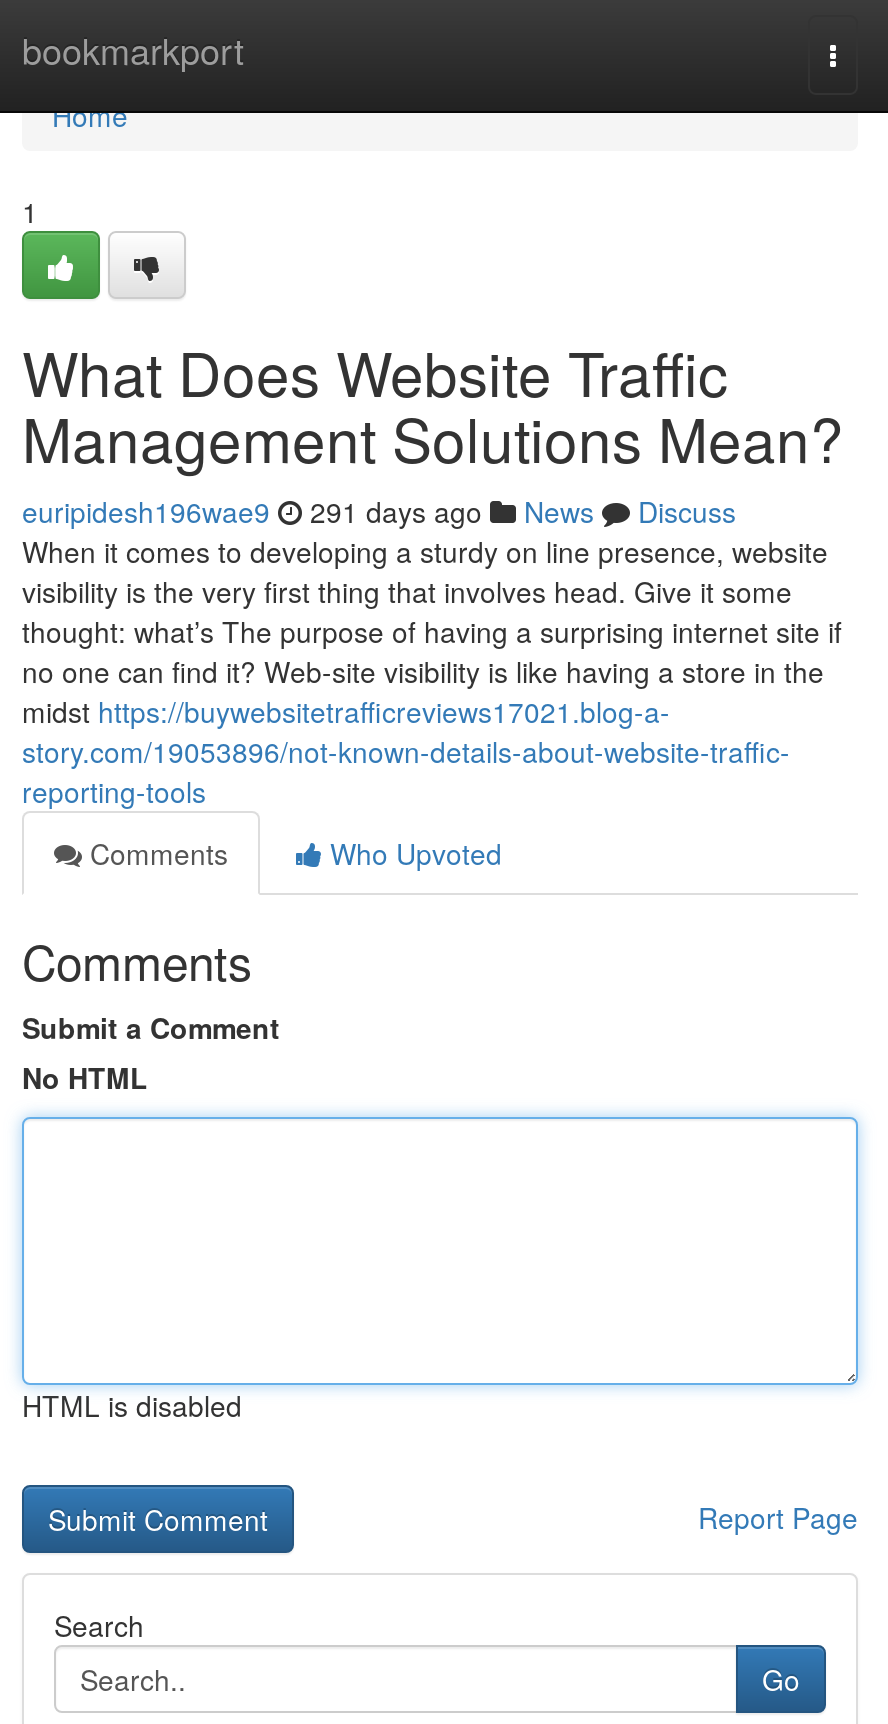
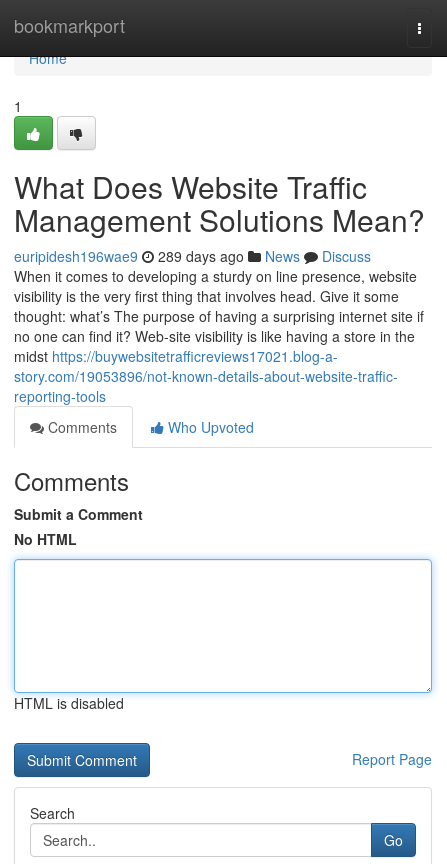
- euripidesh196wae9 291 days ago News Discuss
+ euripidesh196wae9 289 days ago News Discuss
